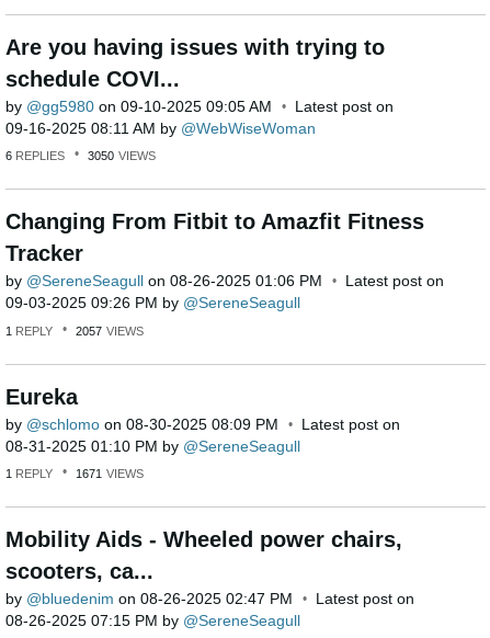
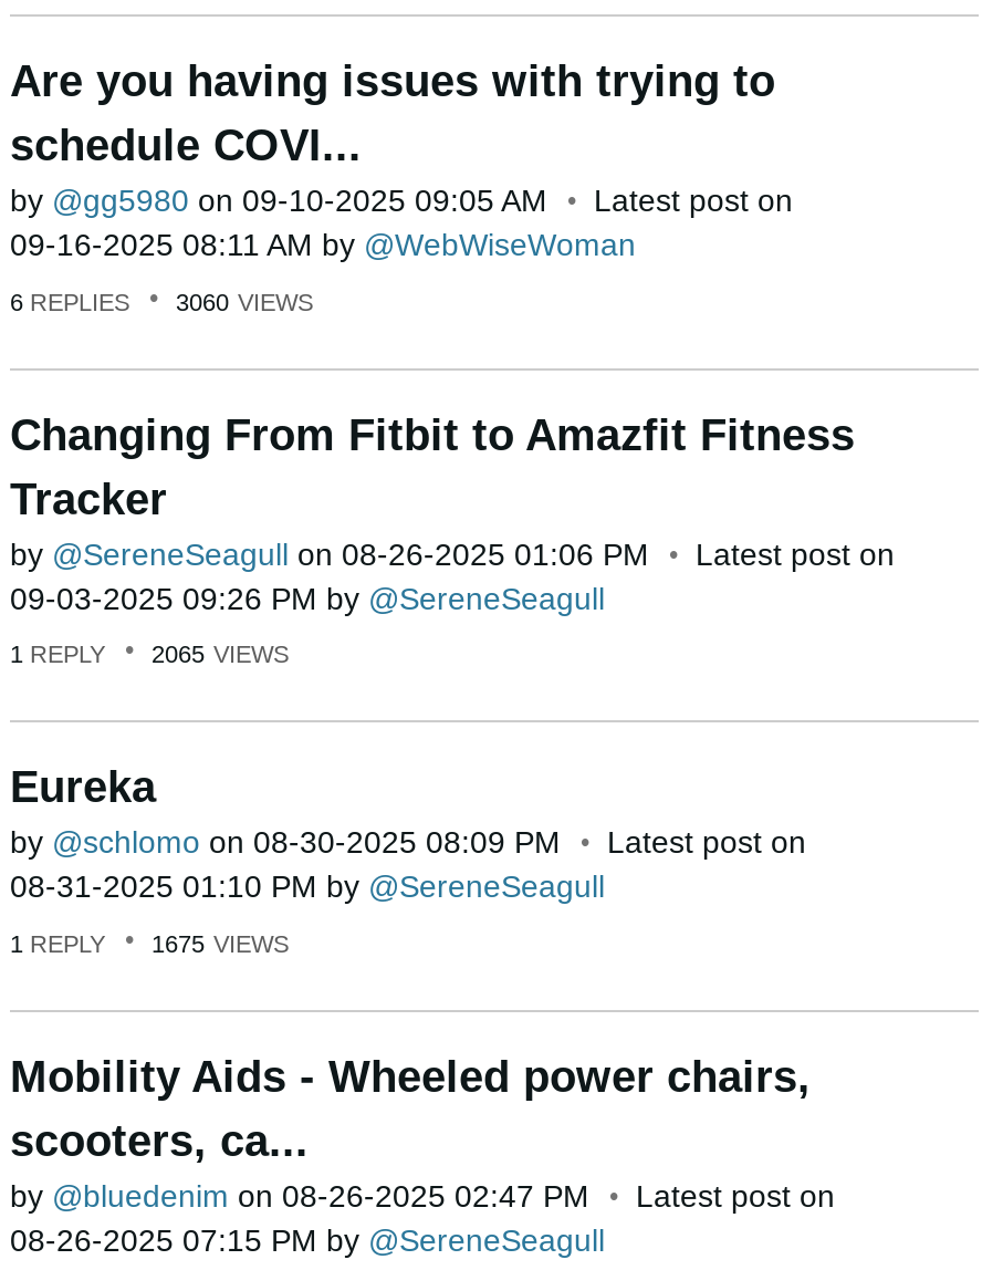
- 6 REPLIES 3050 VIEWS
+ 6 REPLIES 3060 VIEWS

- 1 REPLY 2057 VIEWS
+ 1 REPLY 2065 VIEWS

- 1 REPLY 1671 VIEWS
+ 1 REPLY 1675 VIEWS
